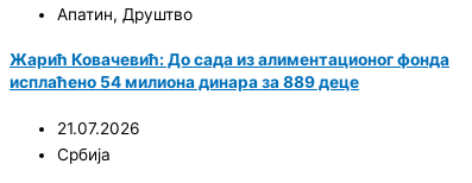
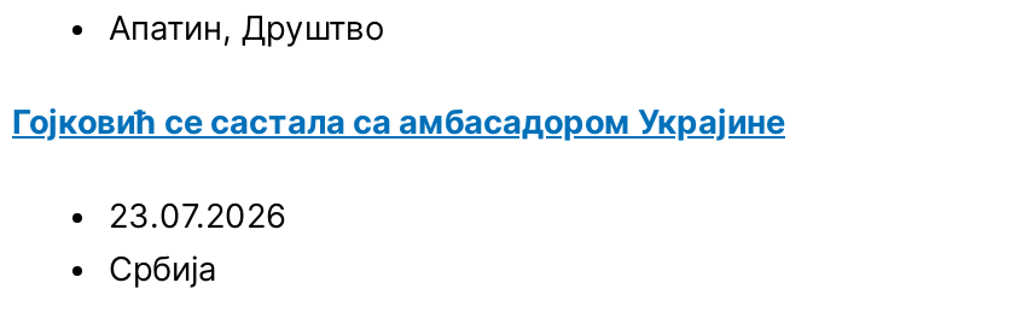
- Жарић Ковачевић: До сада из алиментационог фонда
- исплаћено 54 милиона динара за 889 деце
+ Гојковић се састала са амбасадором Украјине

- 21.07.2026
+ 23.07.2026
